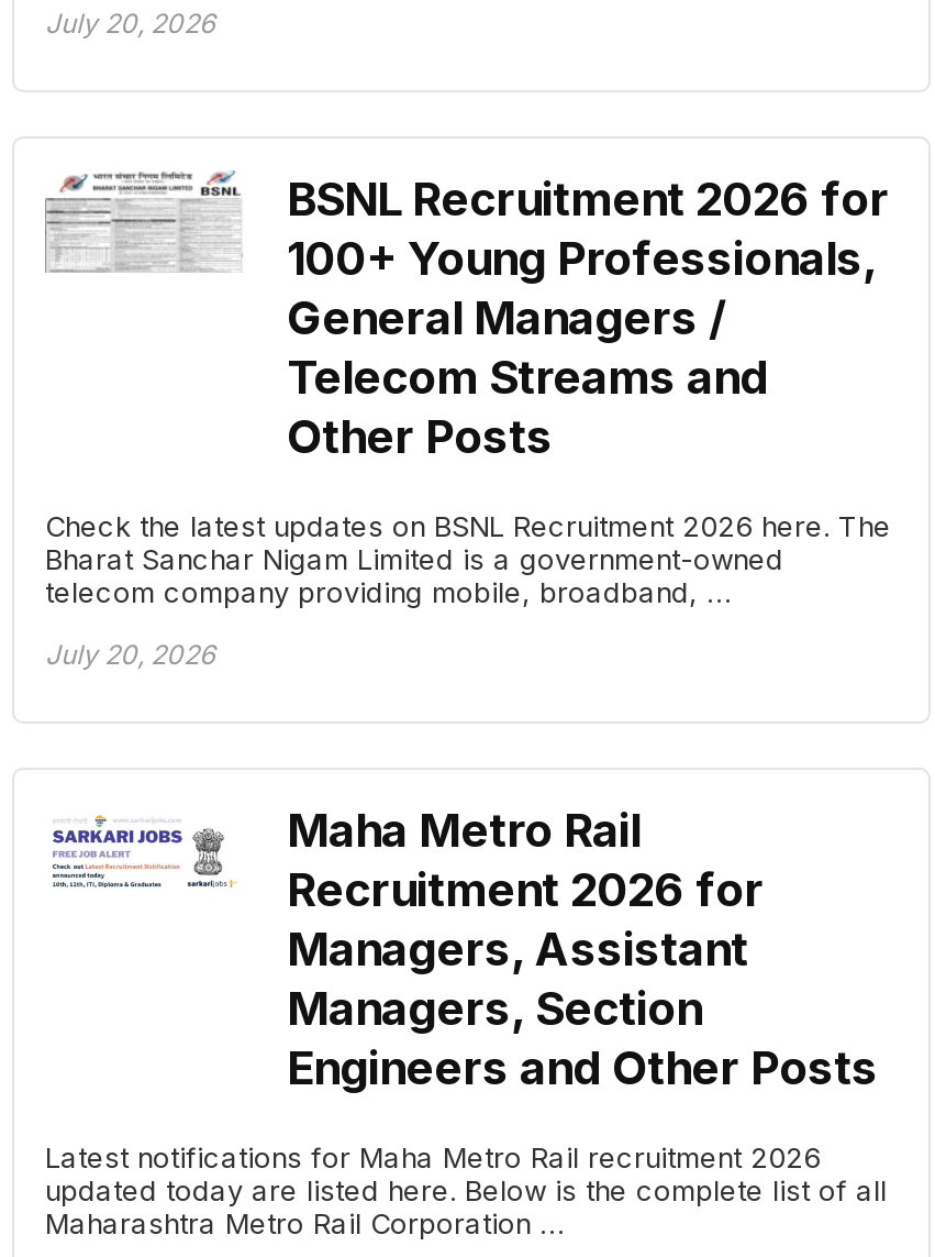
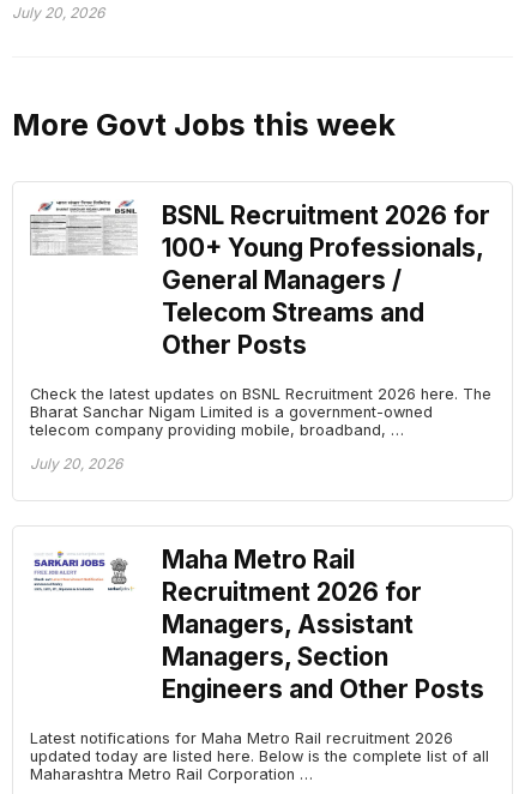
+ More Govt Jobs this week
